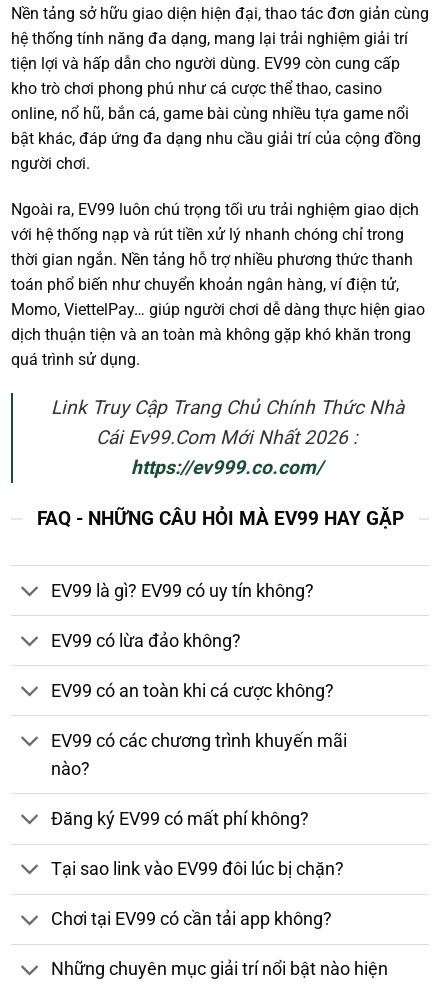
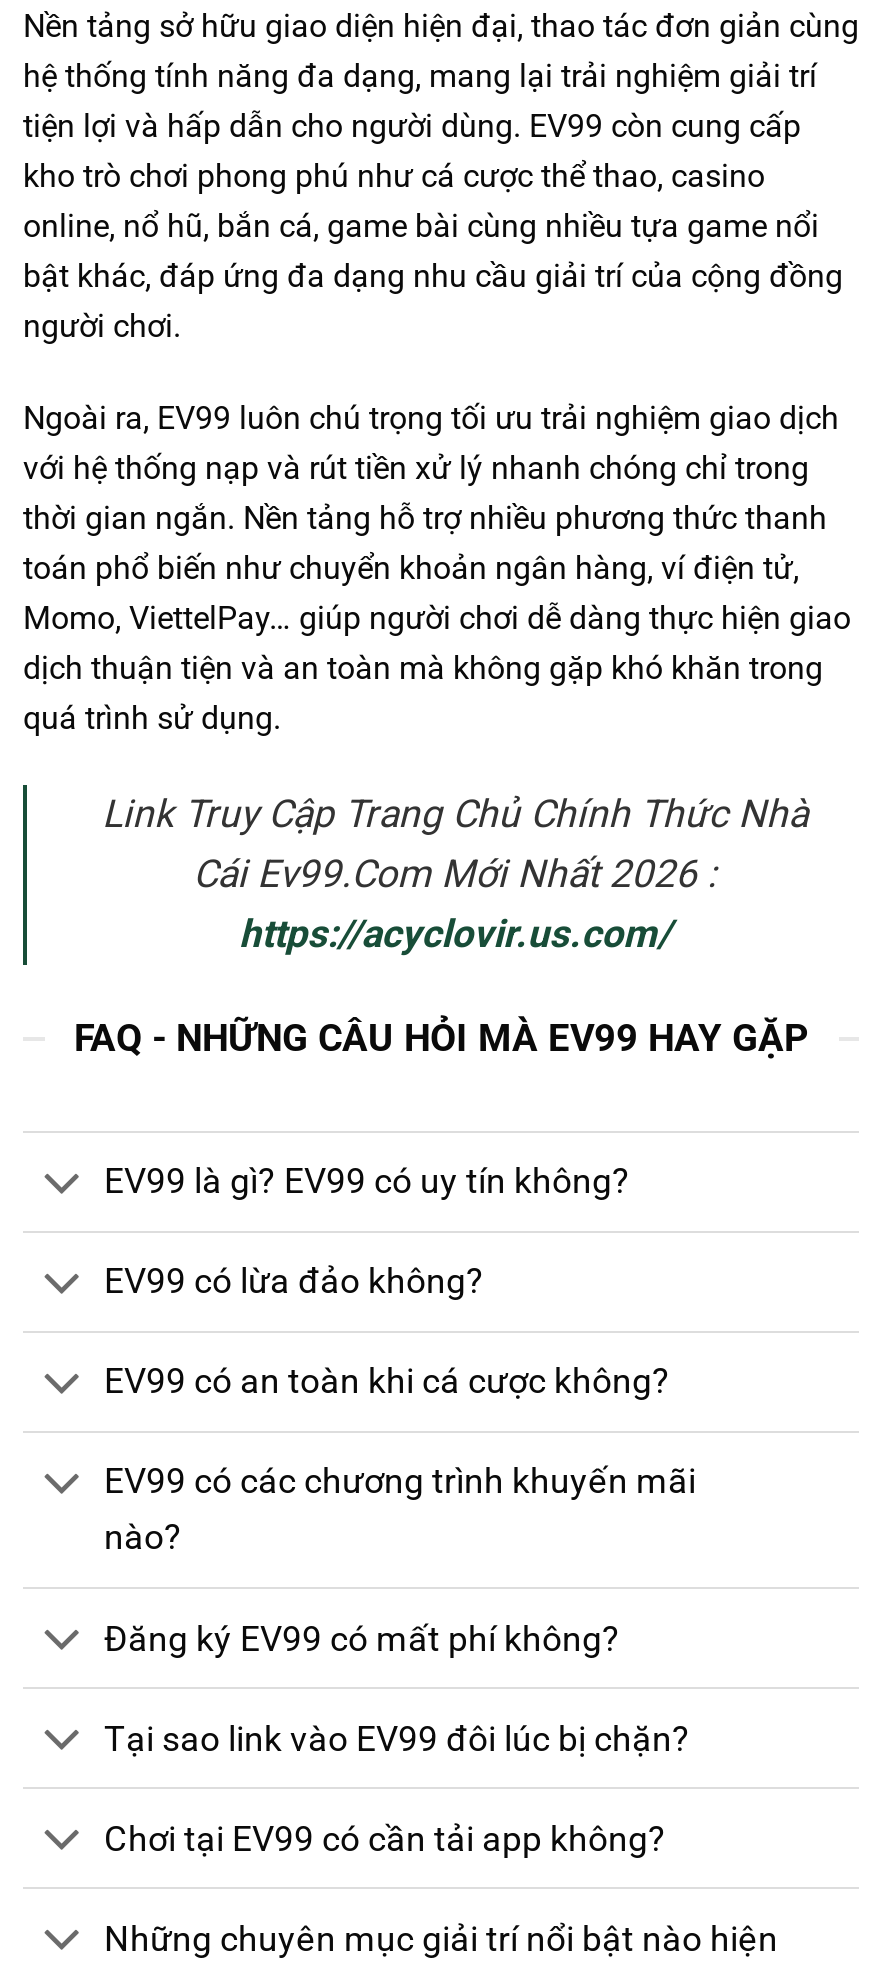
- https://ev999.co.com/
+ https://acyclovir.us.com/
